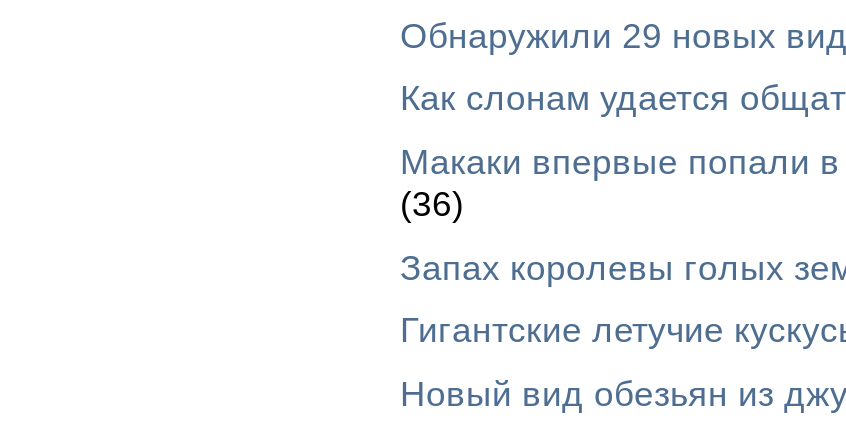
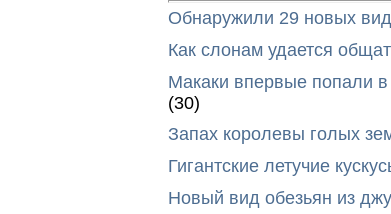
- (36)
+ (30)
